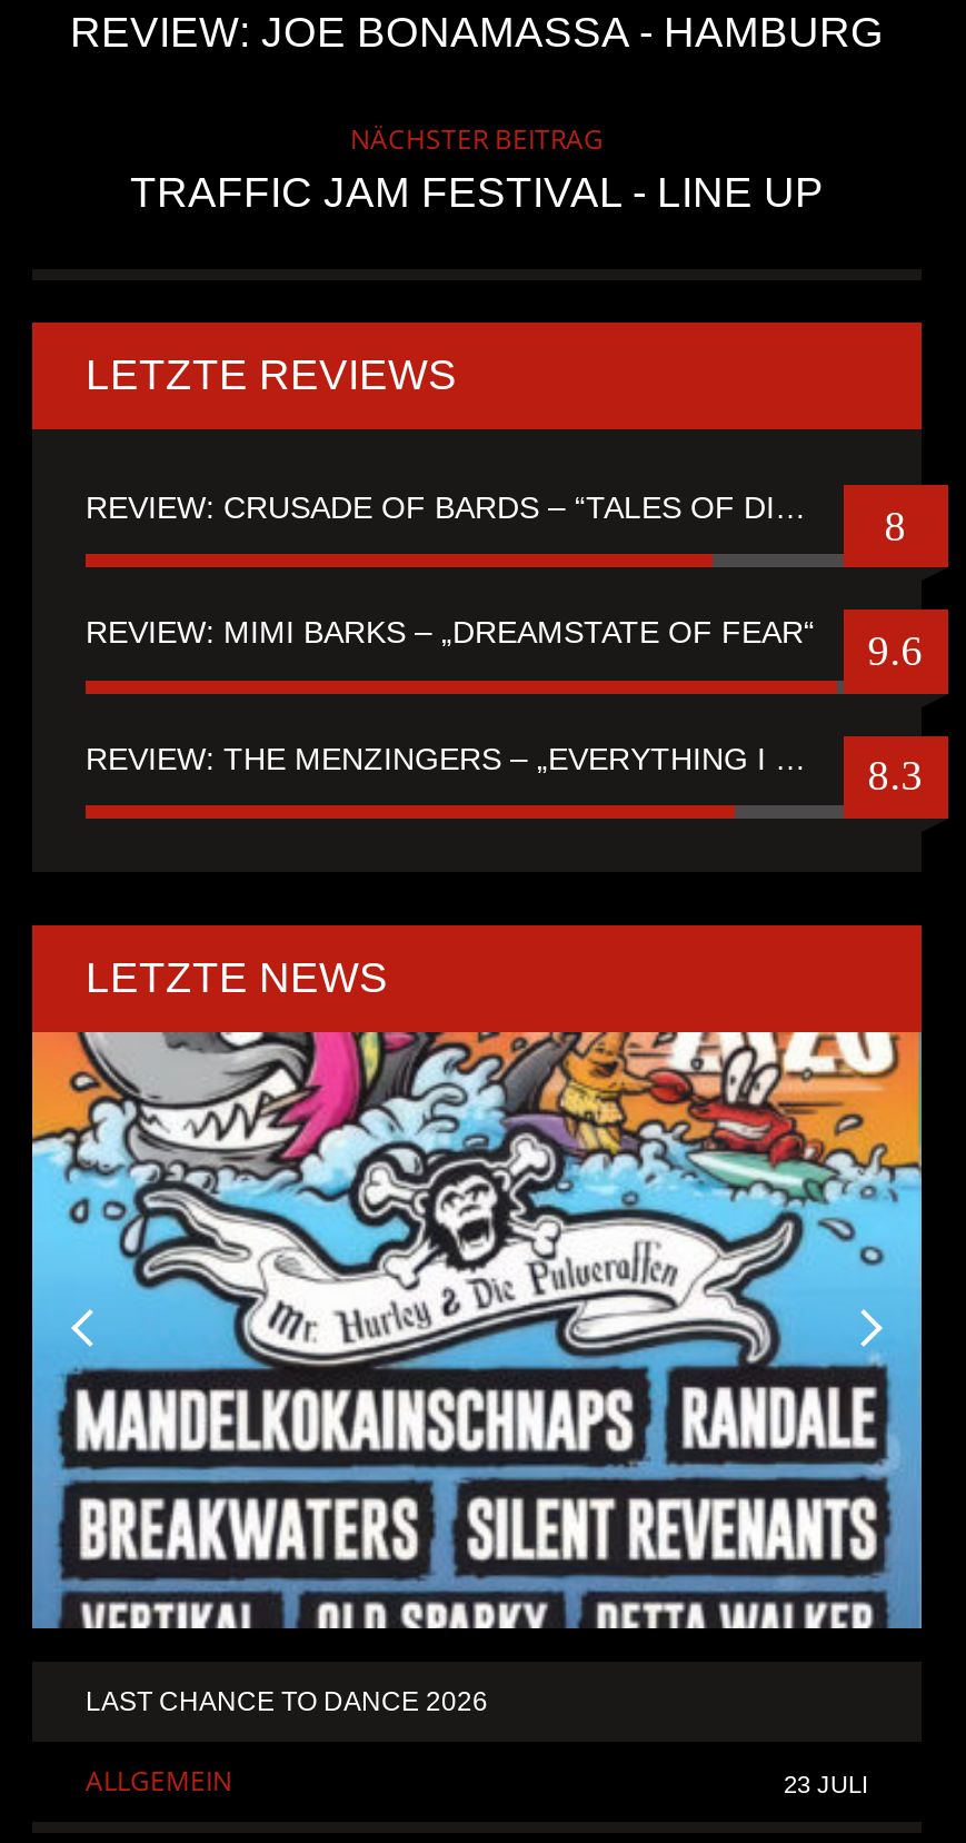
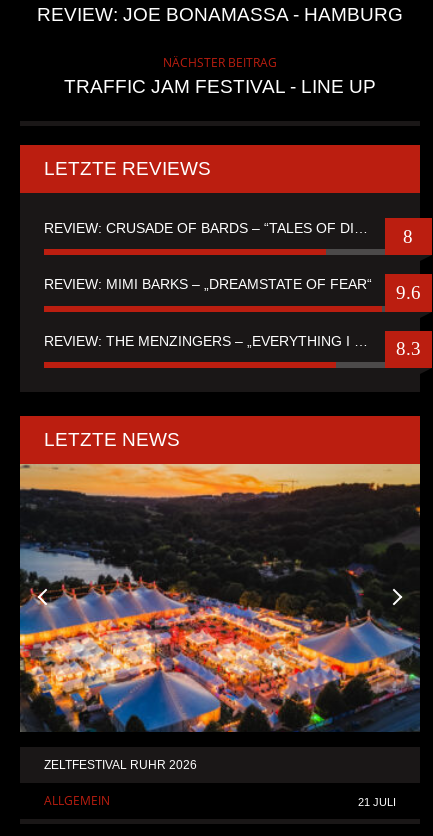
- [image]
- LAST CHANCE TO DANCE 2026
+ [image]
+ ZELTFESTIVAL RUHR 2026

- 23 JULI
+ 21 JULI
